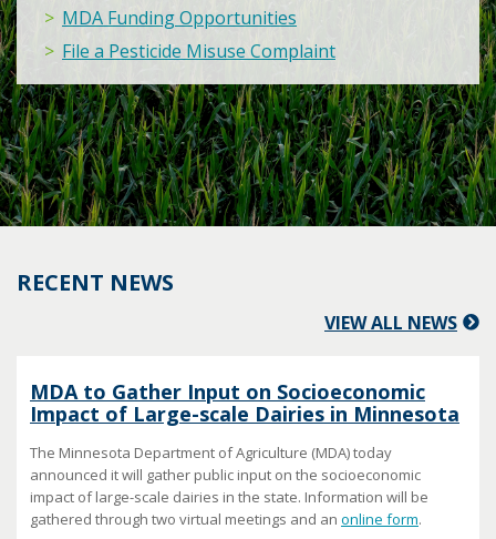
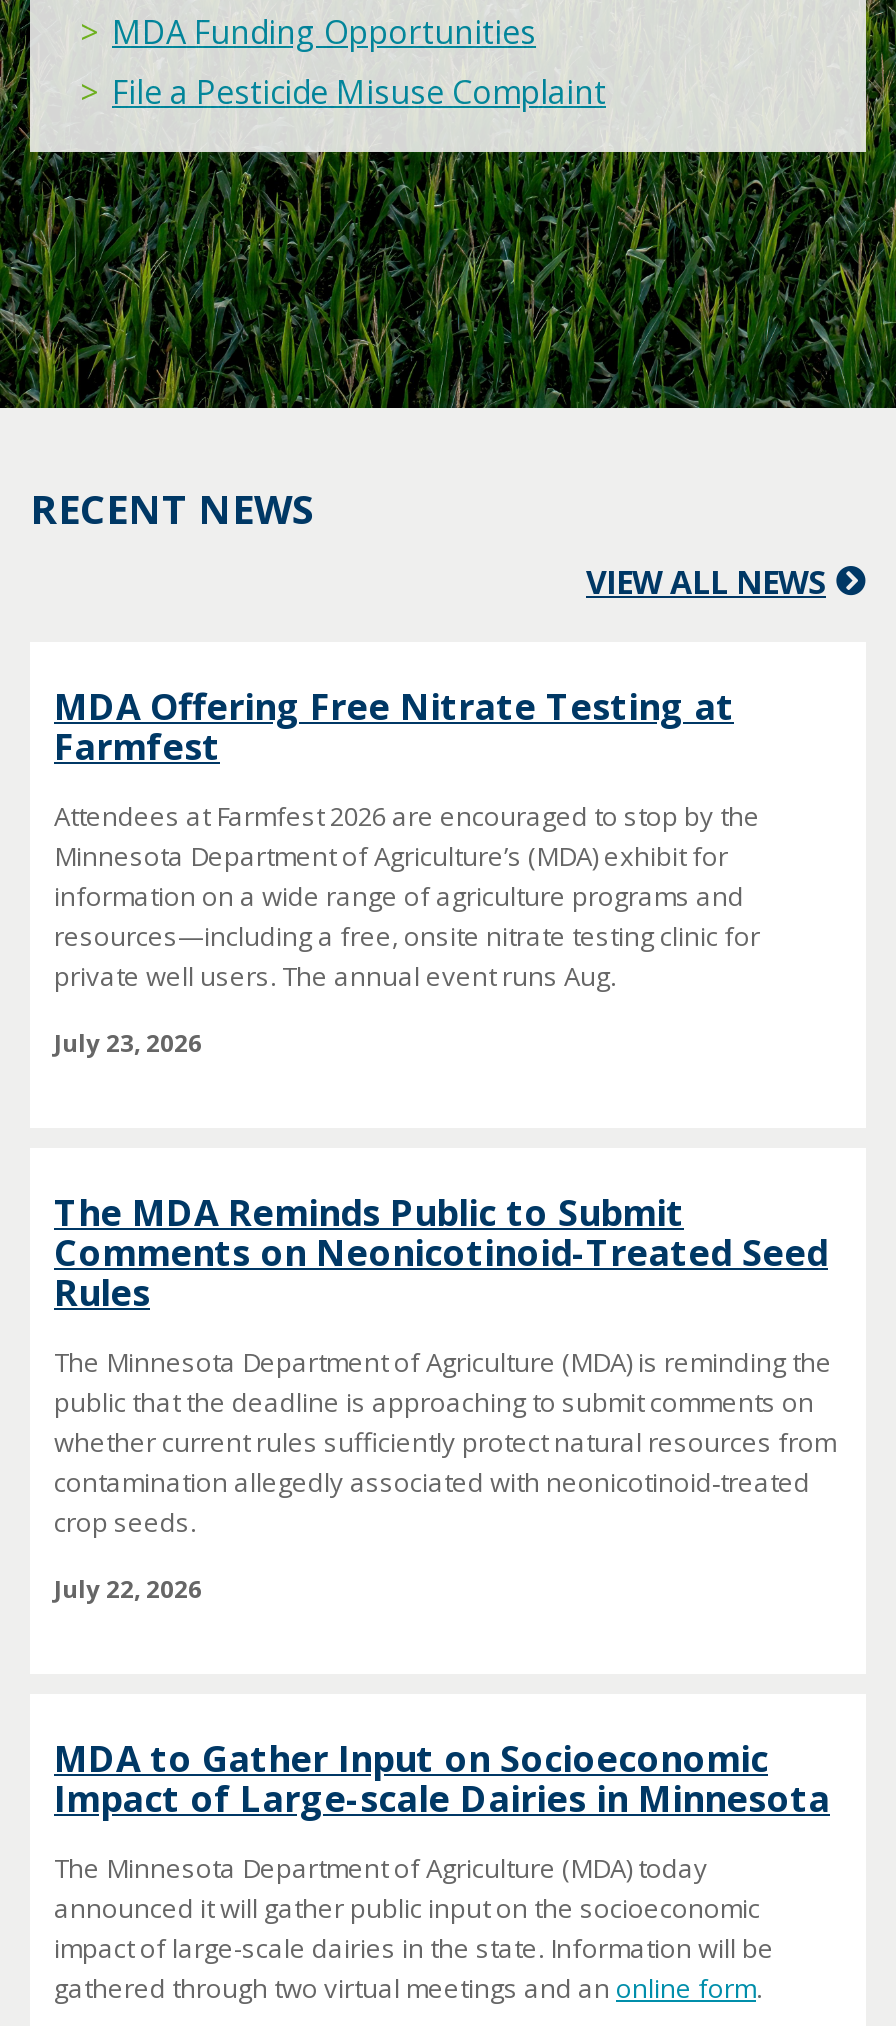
+ MDA Offering Free Nitrate Testing at
+ Farmfest
+ Attendees at Farmfest 2026 are encouraged to stop by the
+ Minnesota Department of Agriculture’s (MDA) exhibit for
+ information on a wide range of agriculture programs and
+ resources—including a free, onsite nitrate testing clinic for
+ private well users. The annual event runs Aug.
+ July 23, 2026

+ The MDA Reminds Public to Submit
+ Comments on Neonicotinoid-Treated Seed
+ Rules
+ The Minnesota Department of Agriculture (MDA) is reminding the
+ public that the deadline is approaching to submit comments on
+ whether current rules sufficiently protect natural resources from
+ contamination allegedly associated with neonicotinoid‑treated
+ crop seeds.
+ July 22, 2026
